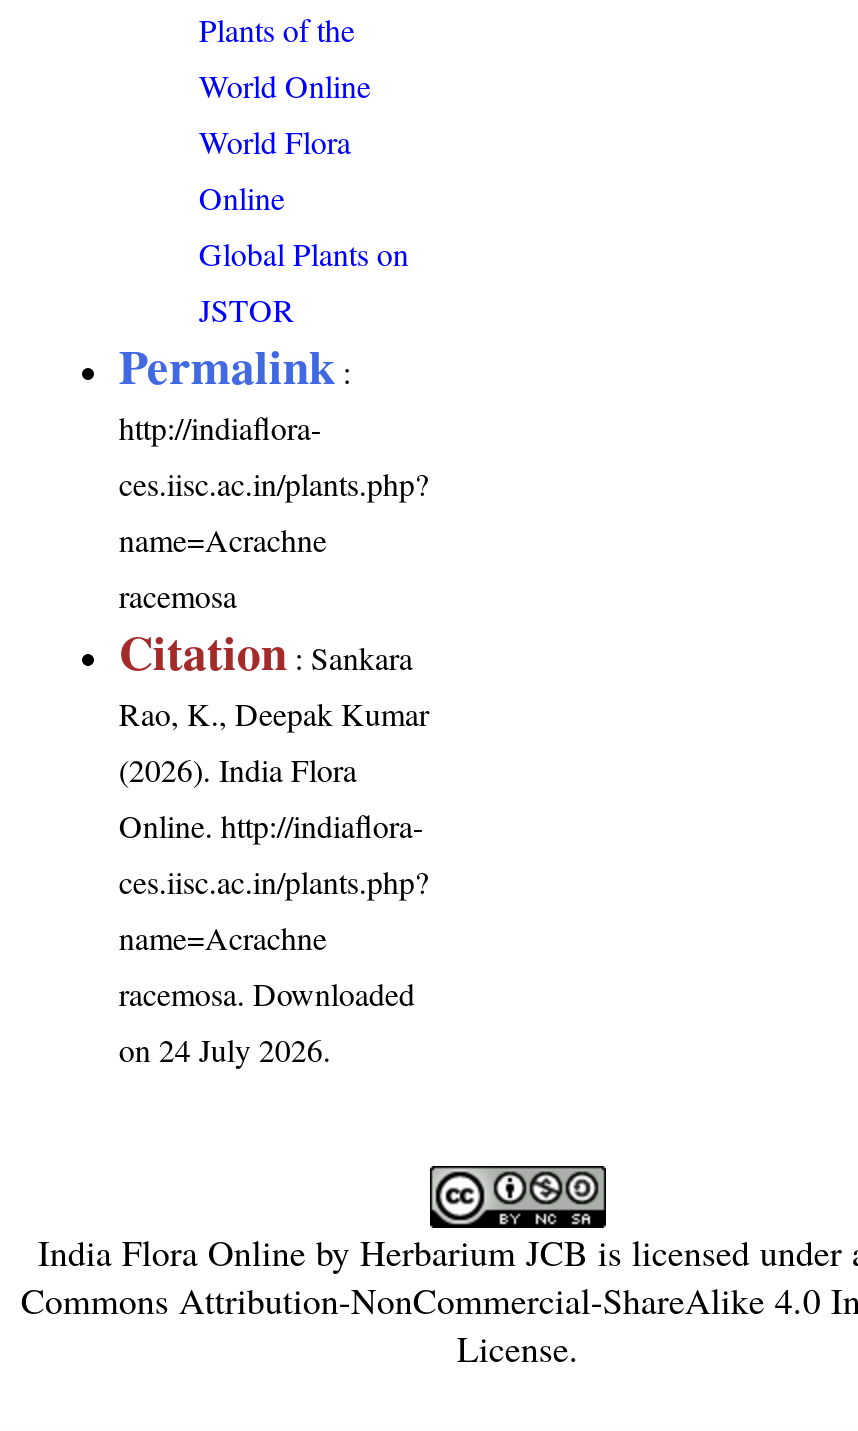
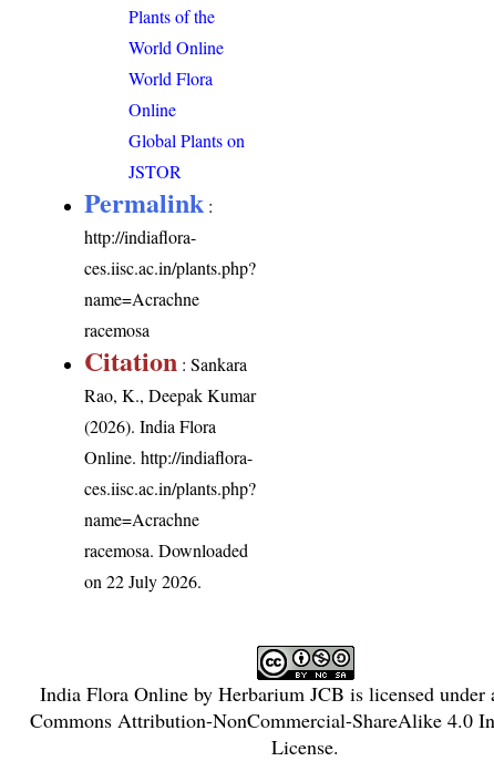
- on 24 July 2026.
+ on 22 July 2026.
